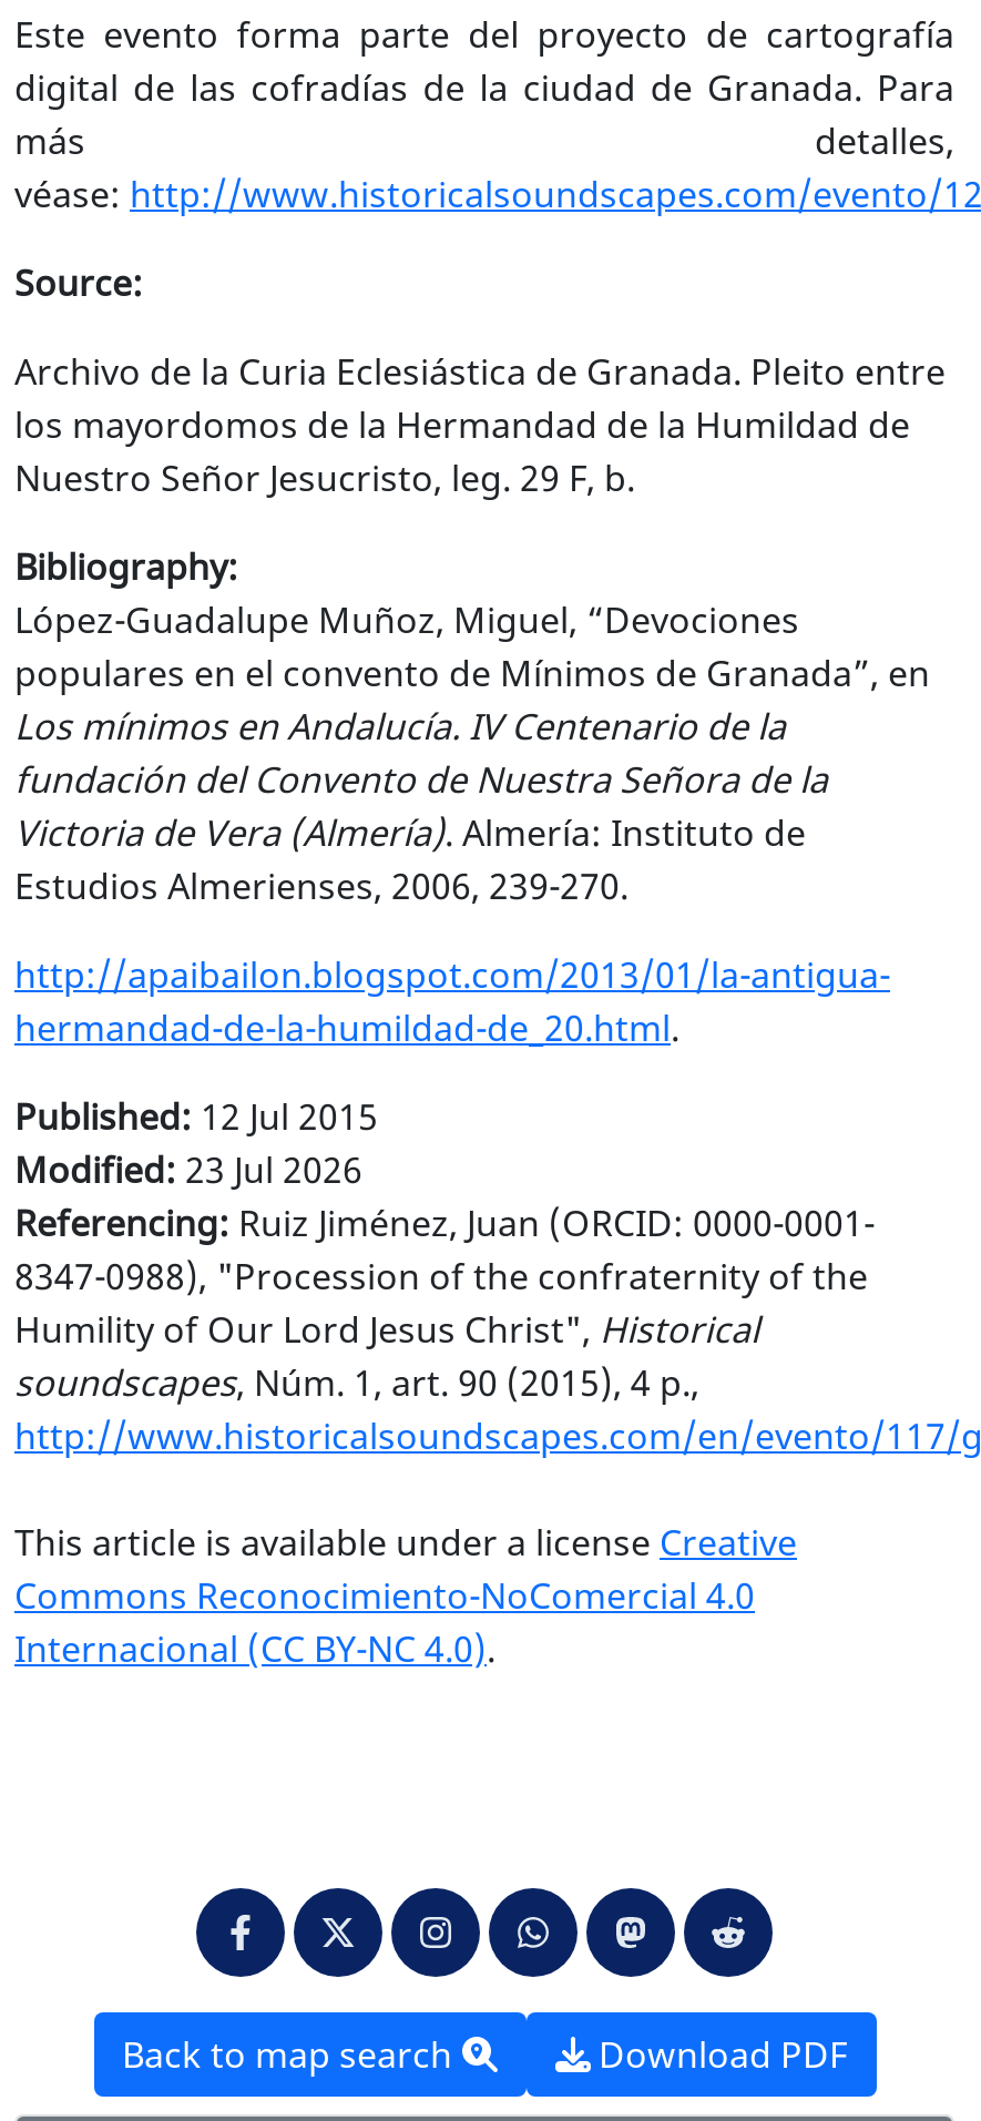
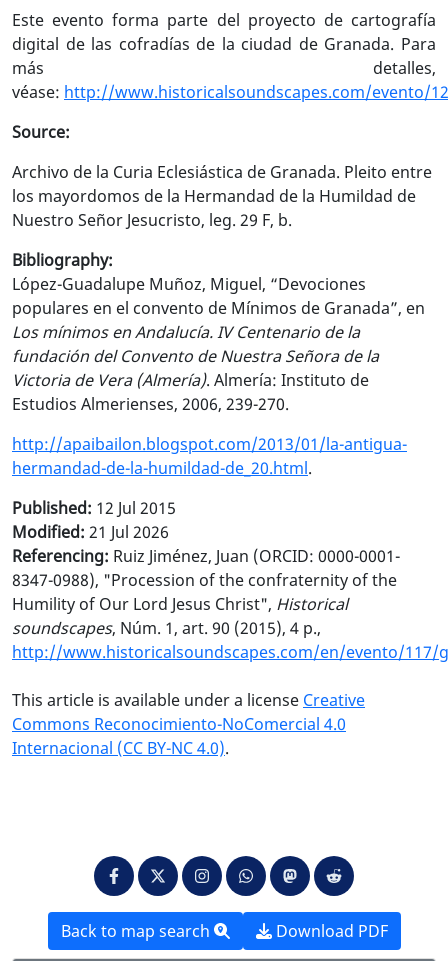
- Modified: 23 Jul 2026
+ Modified: 21 Jul 2026
